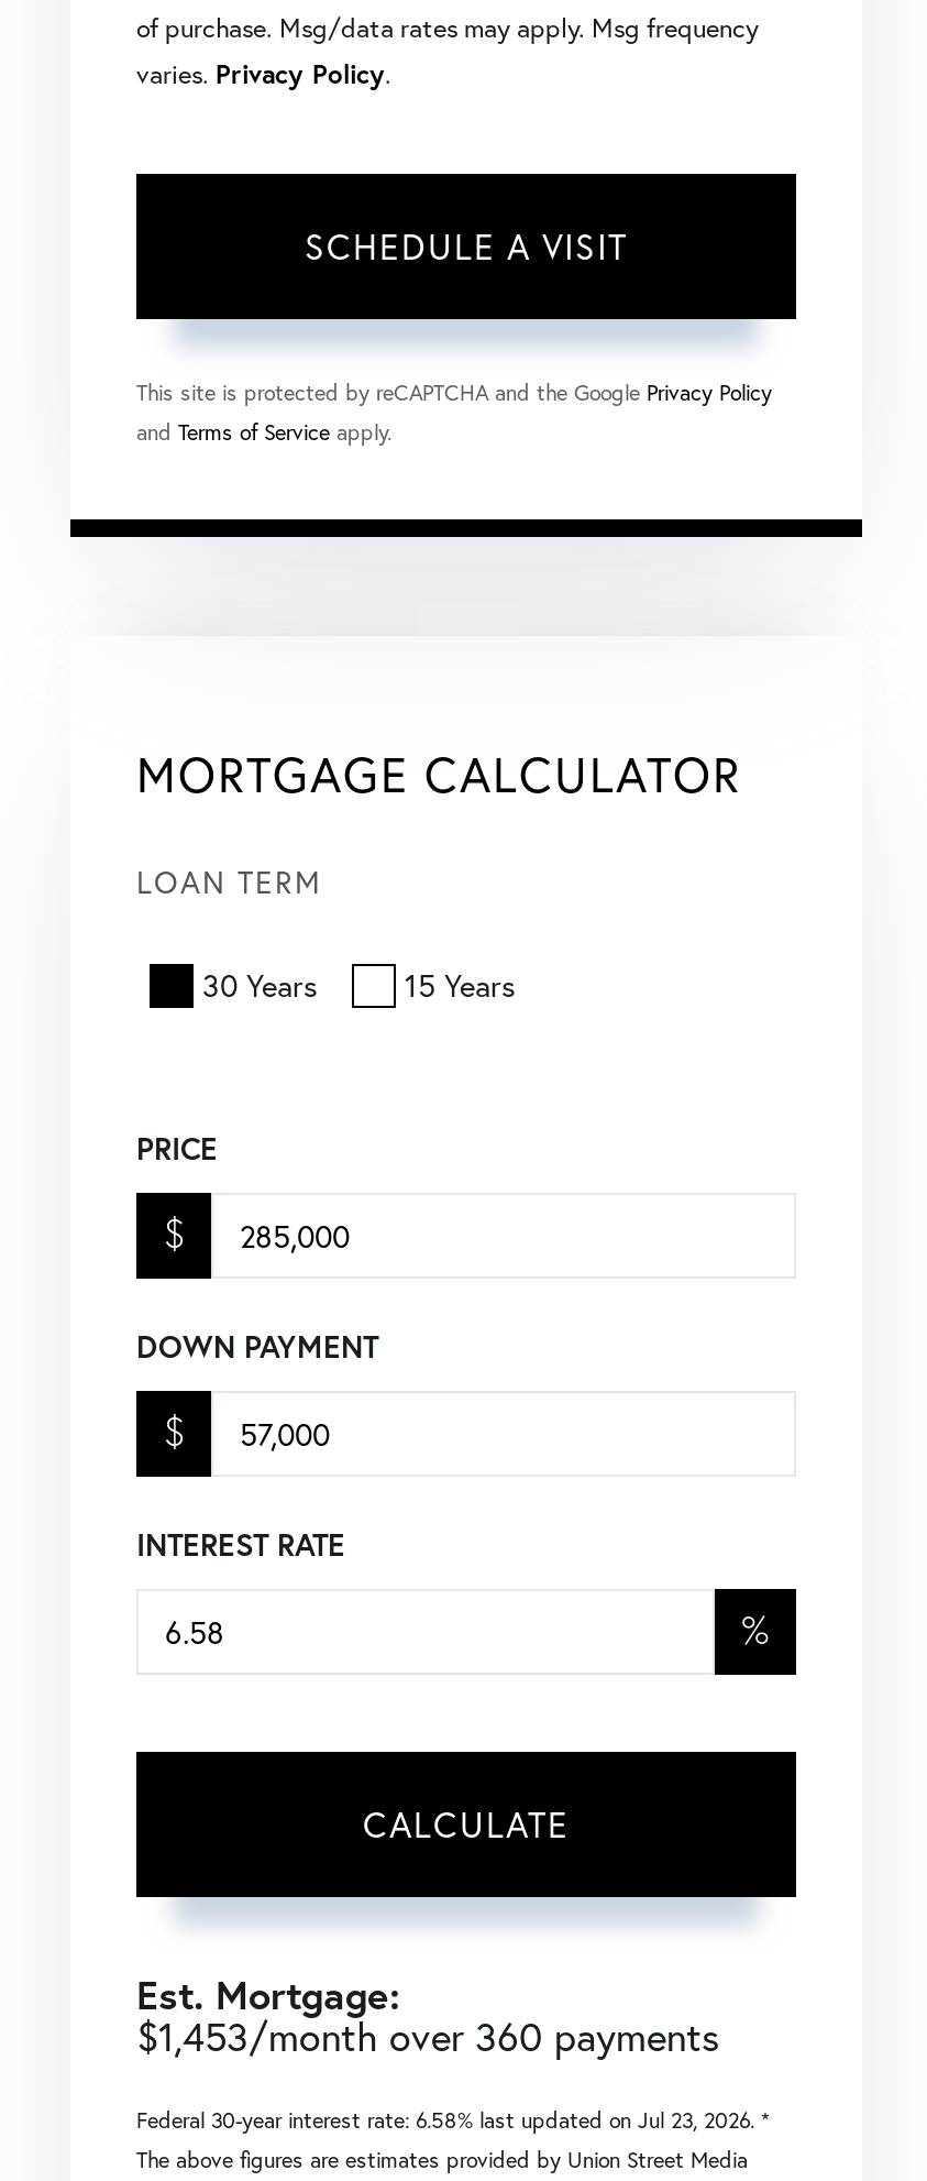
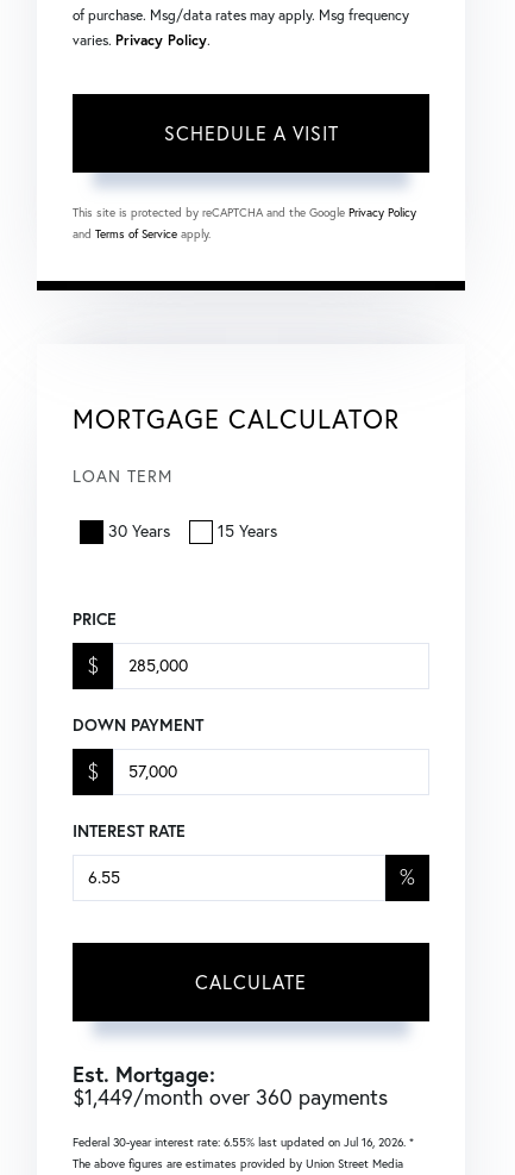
- $1,453/month over 360 payments
+ $1,449/month over 360 payments

- Federal 30-year interest rate: 6.58% last updated on Jul 23, 2026. *
+ Federal 30-year interest rate: 6.55% last updated on Jul 16, 2026. *
